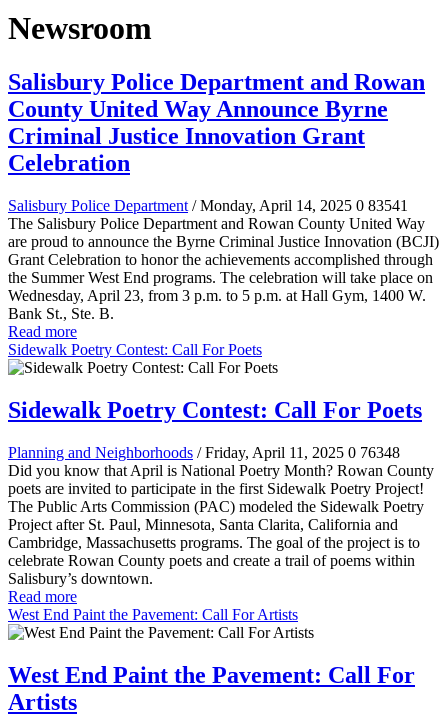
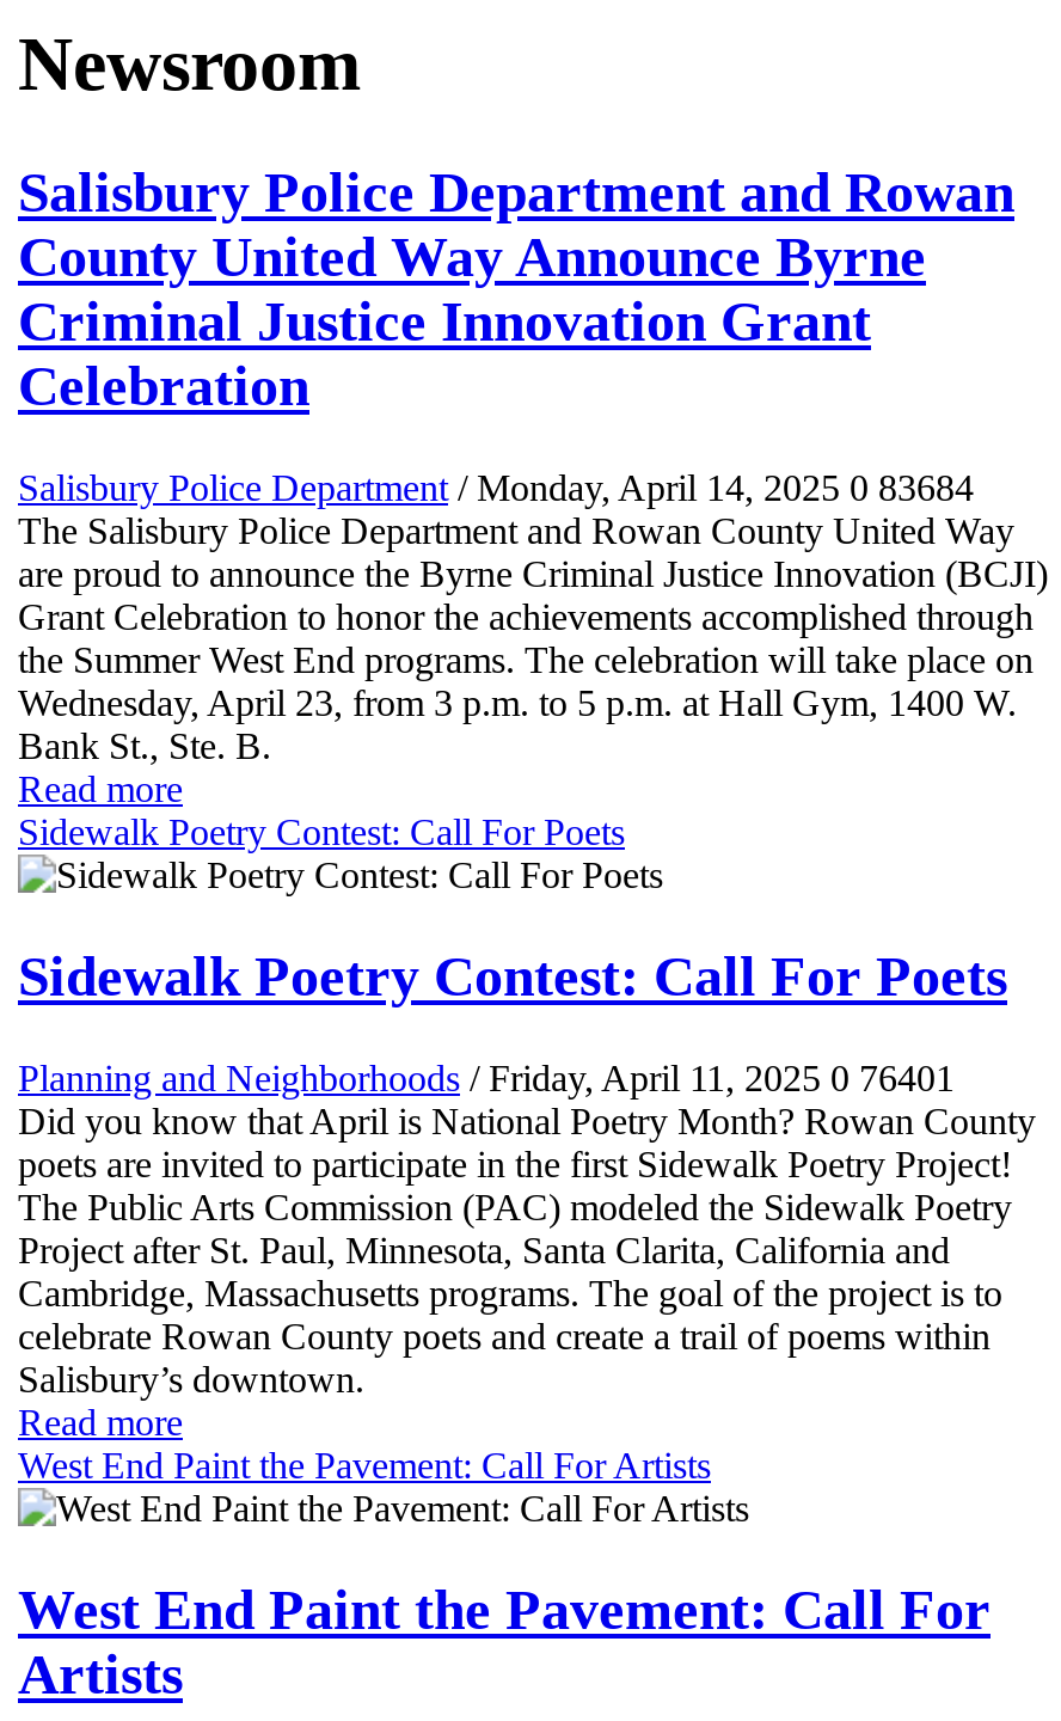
- Salisbury Police Department / Monday, April 14, 2025 0 83541
+ Salisbury Police Department / Monday, April 14, 2025 0 83684

- Planning and Neighborhoods / Friday, April 11, 2025 0 76348
+ Planning and Neighborhoods / Friday, April 11, 2025 0 76401
